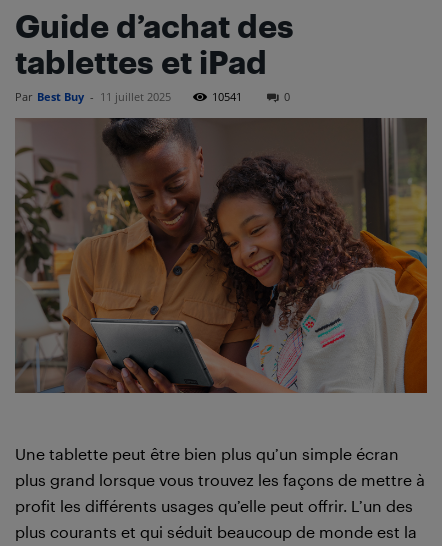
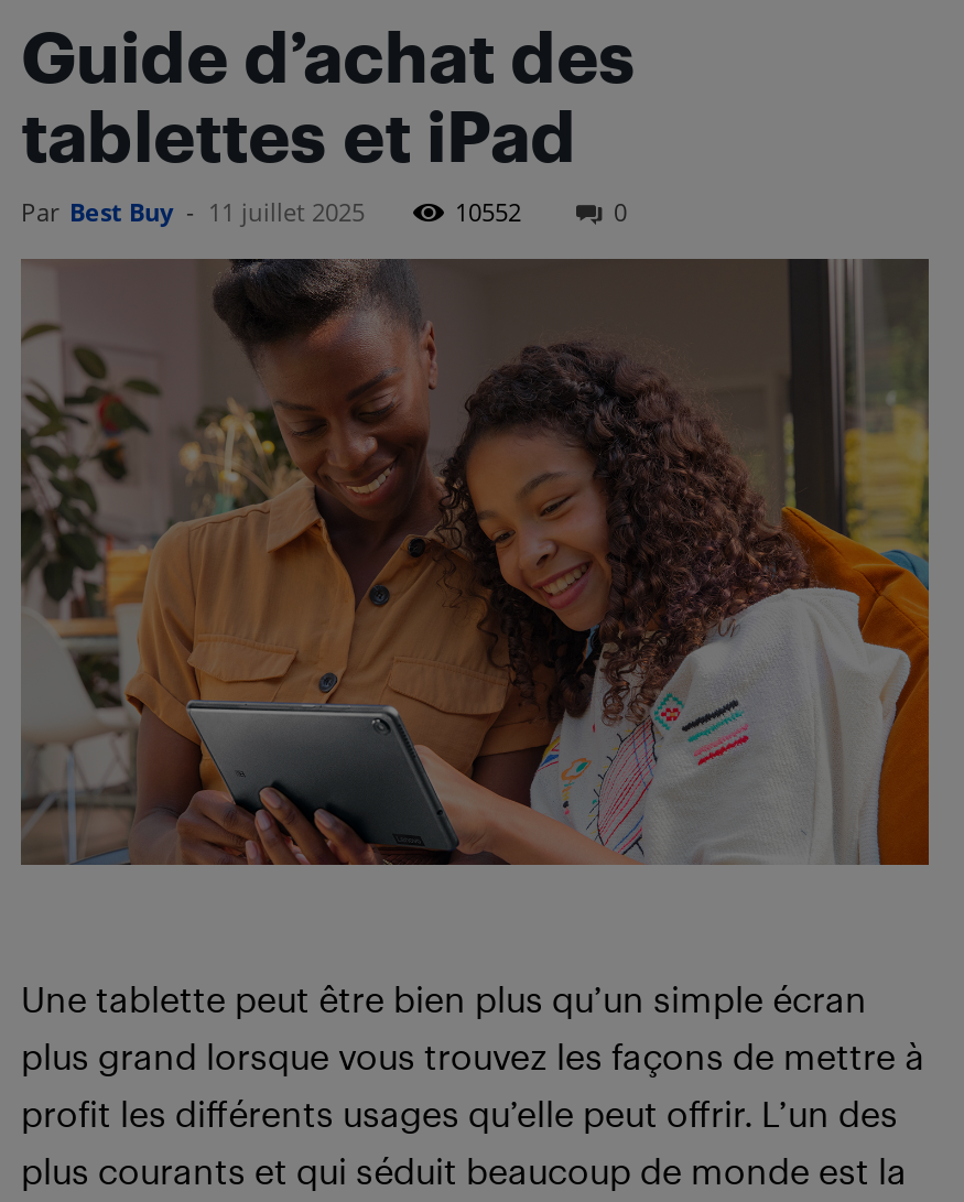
- 10541
+ 10552
